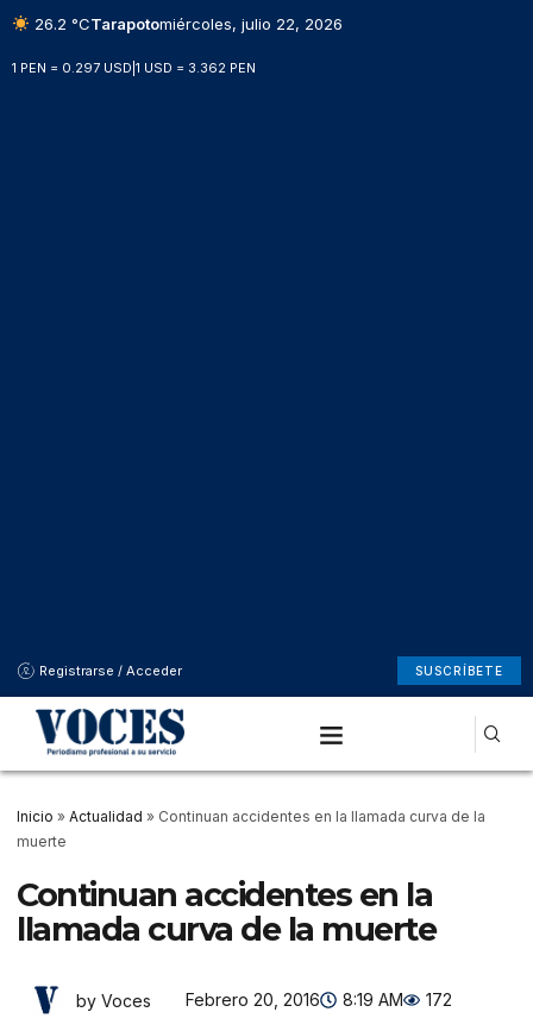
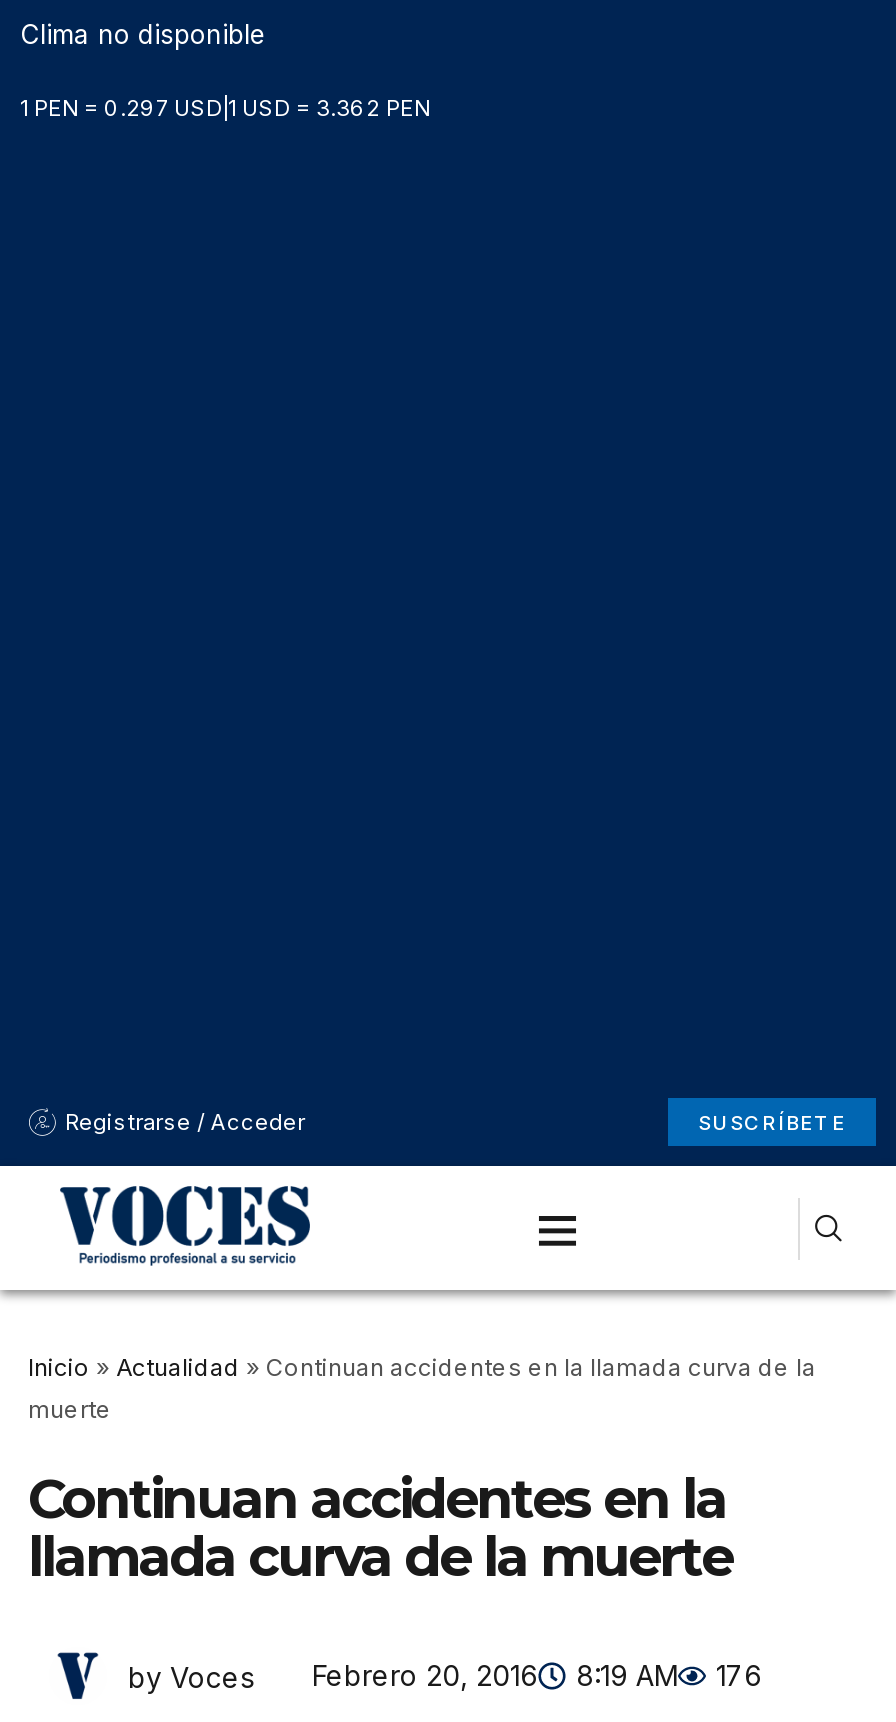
- 26.2 °CTarapotomiércoles, julio 22, 2026
+ Clima no disponible

- by Voces Febrero 20, 2016 8:19 AM 172
+ by Voces Febrero 20, 2016 8:19 AM 176
